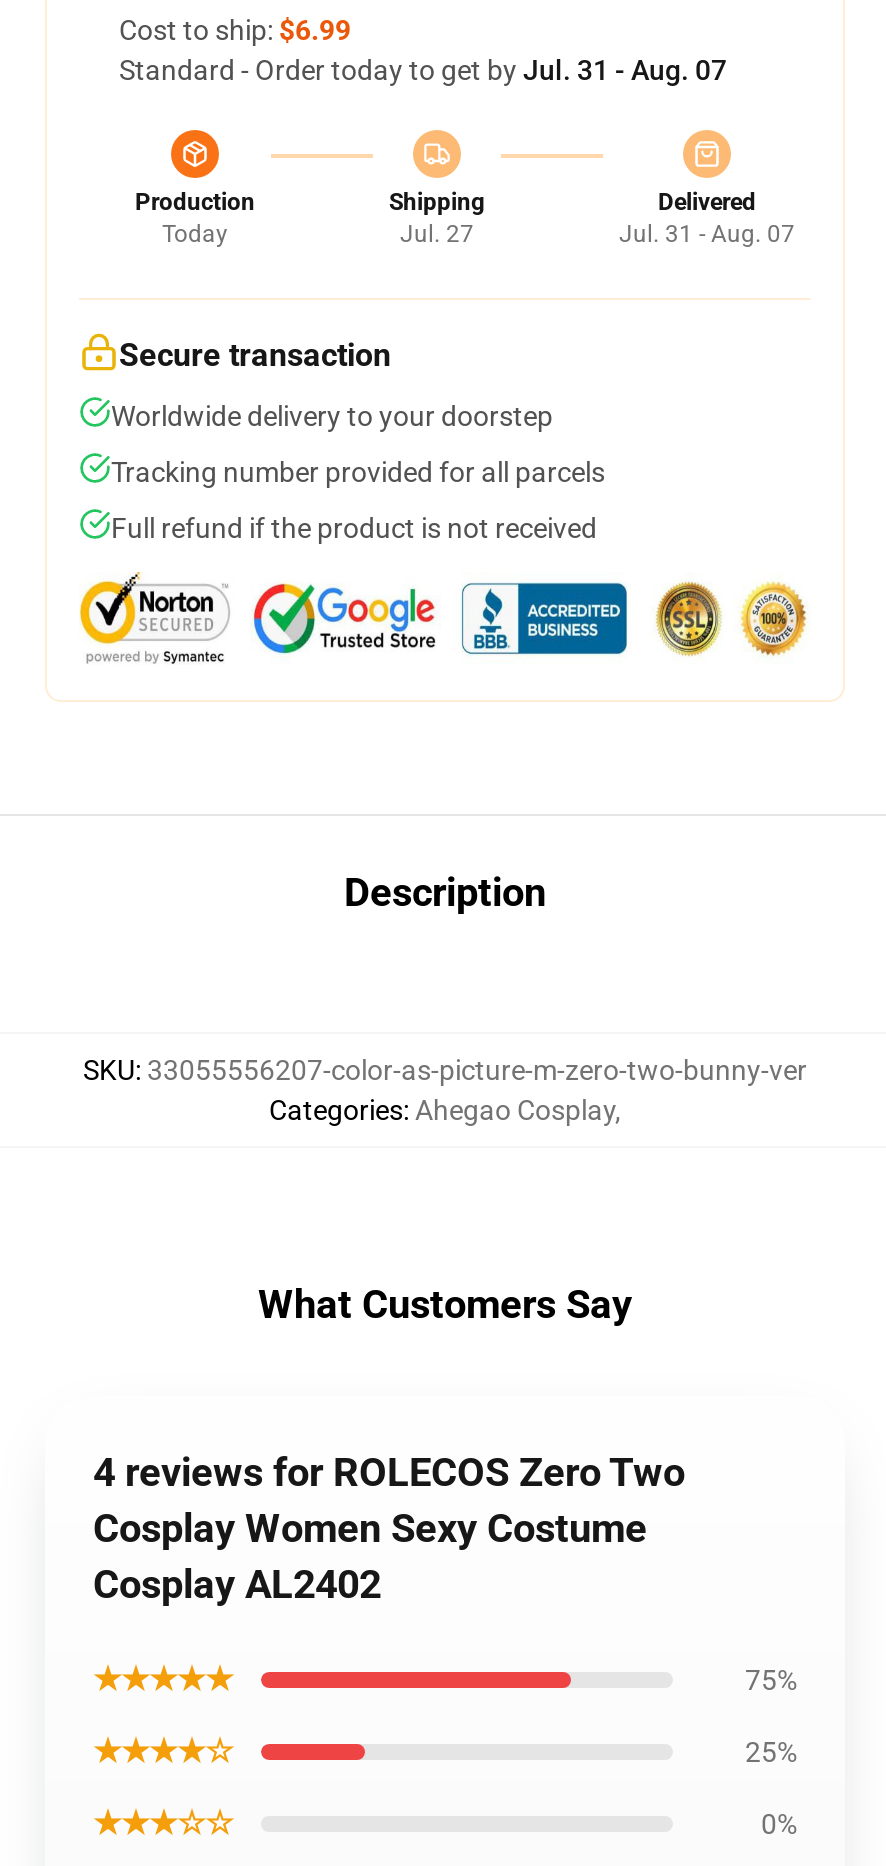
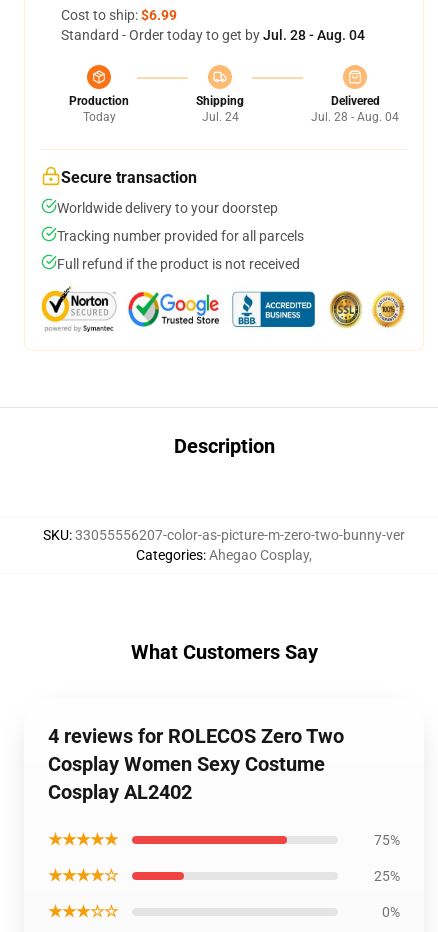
- Standard - Order today to get by Jul. 31 - Aug. 07
+ Standard - Order today to get by Jul. 28 - Aug. 04

- Jul. 27
+ Jul. 24

- Jul. 31 - Aug. 07
+ Jul. 28 - Aug. 04
